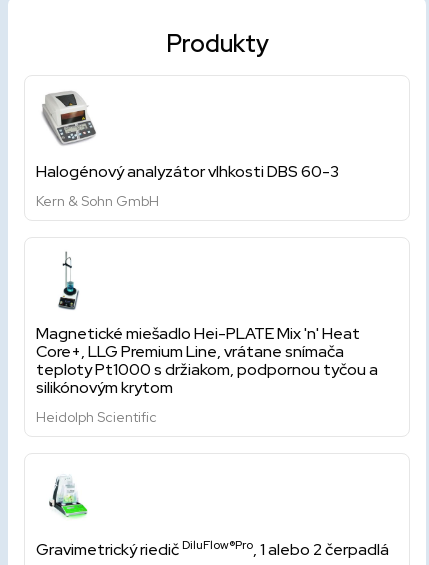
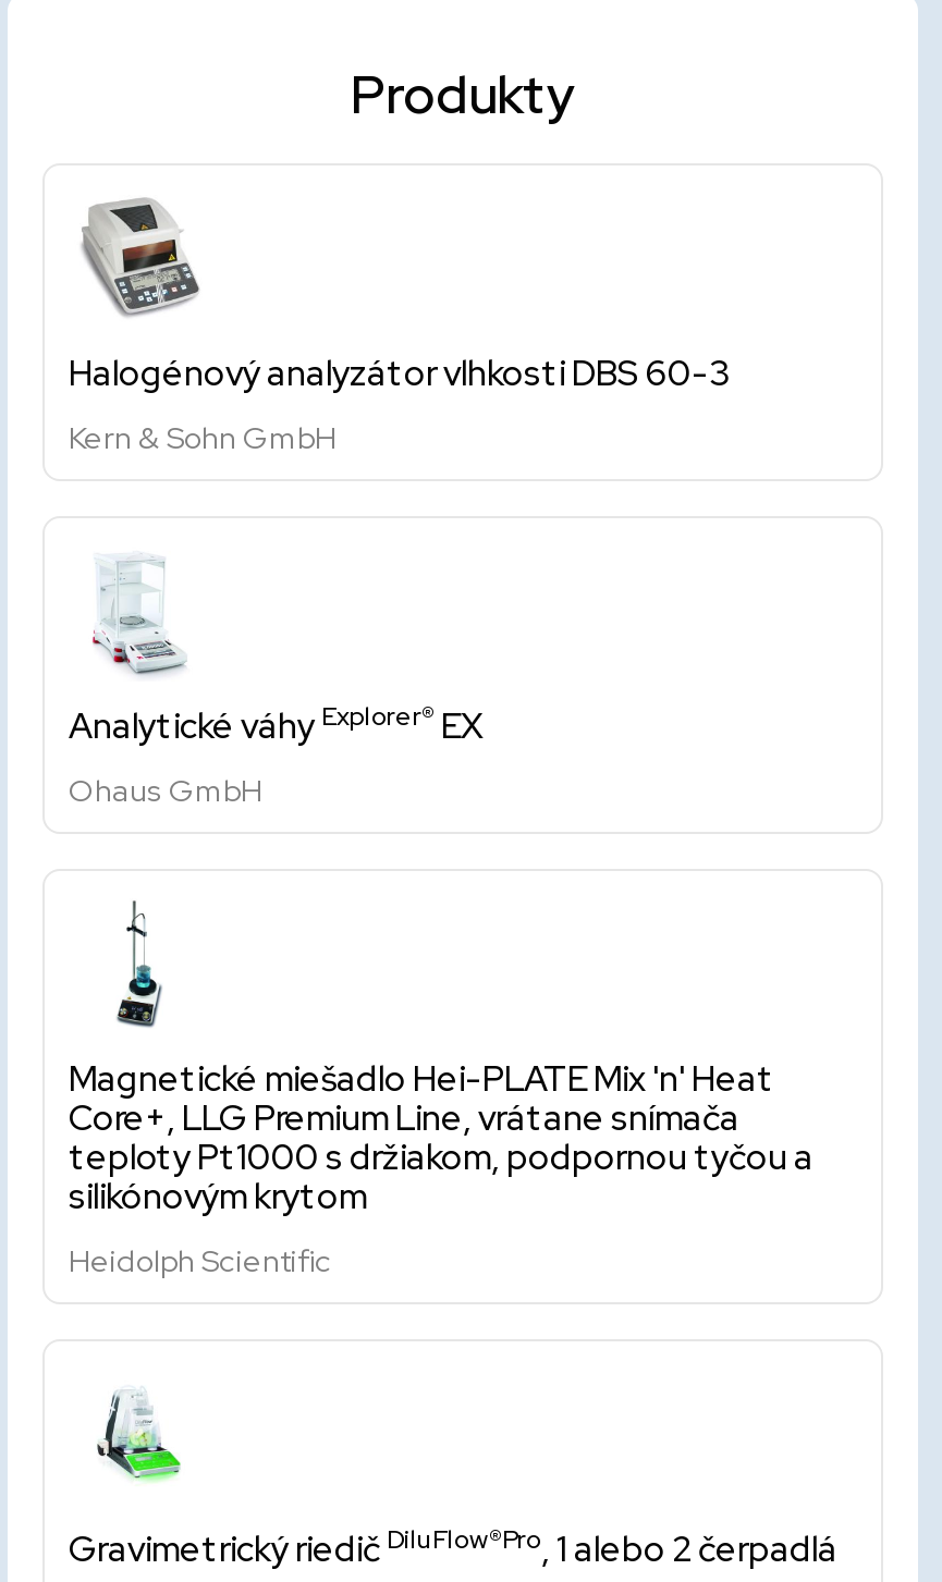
+ [image]
+ Analytické váhy Explorer® EX
+ Ohaus GmbH
